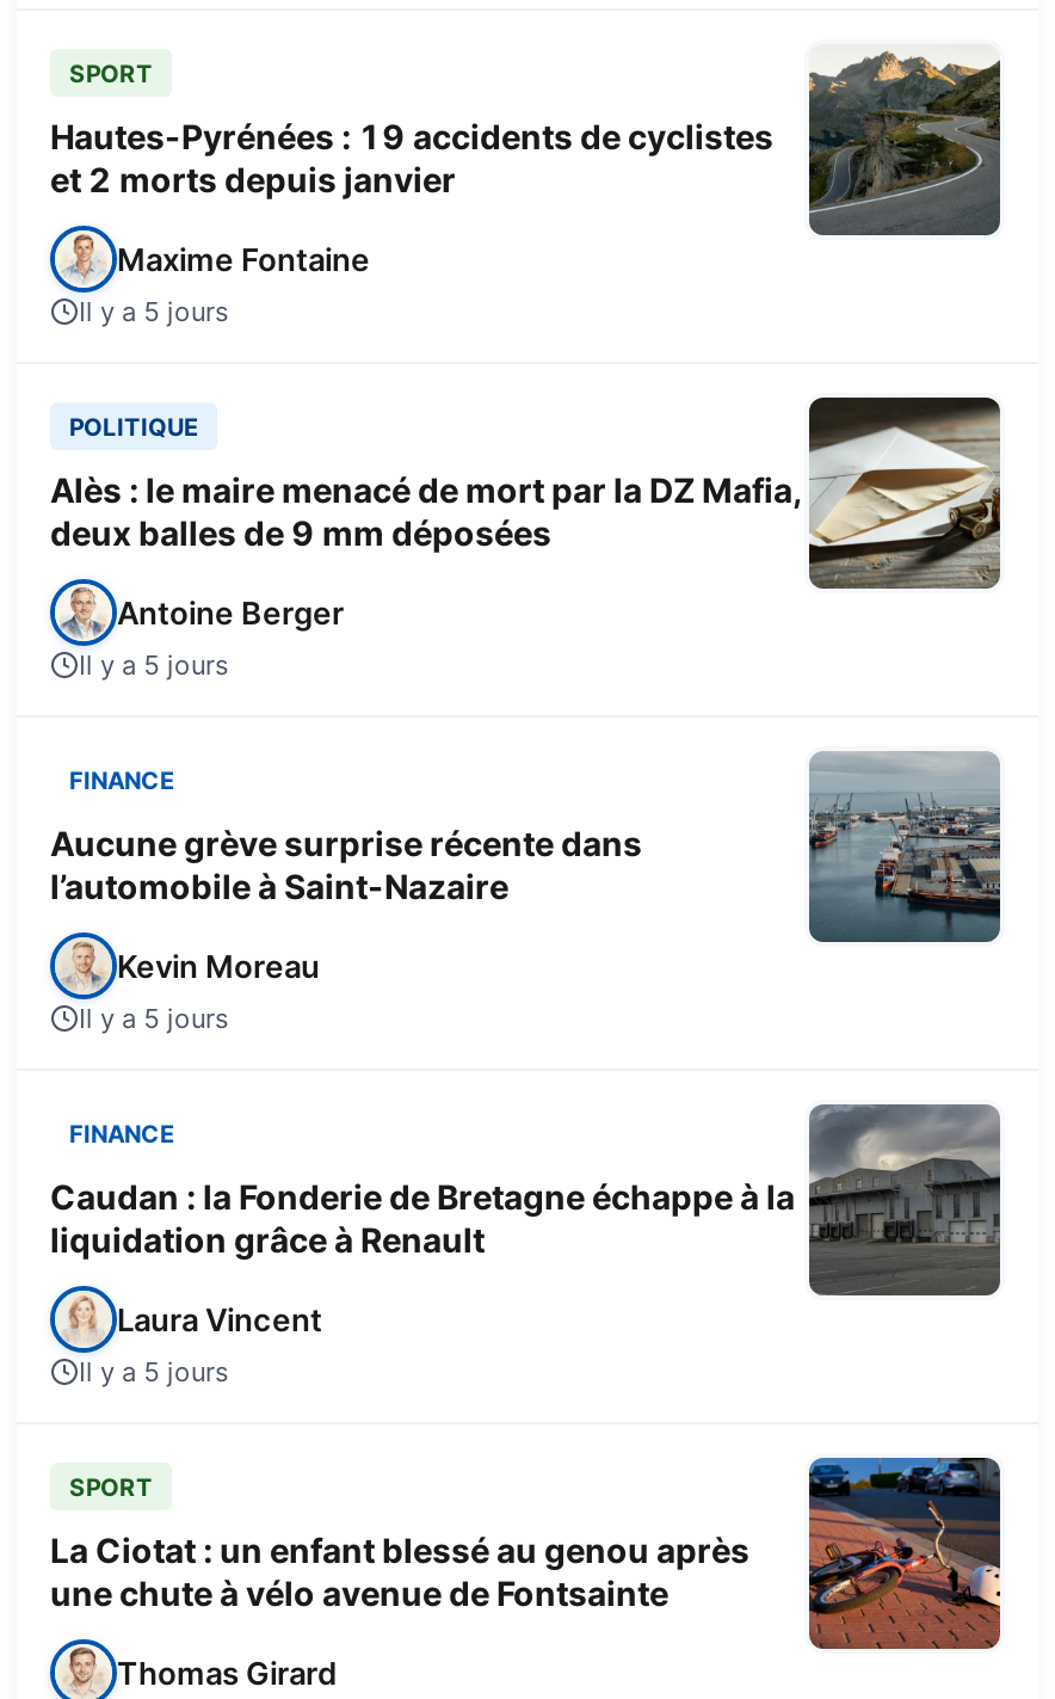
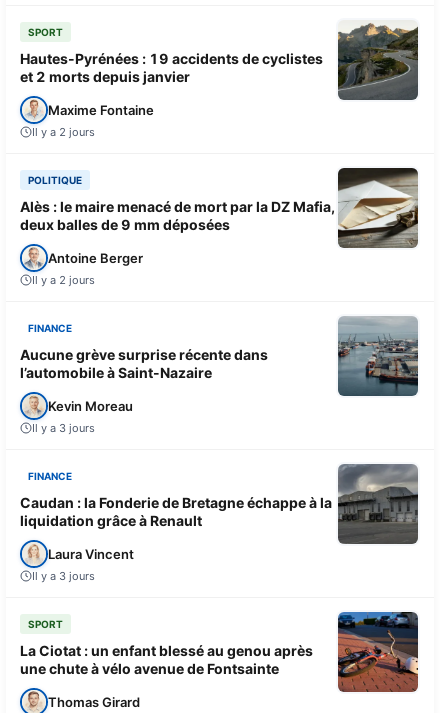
- Il y a 5 jours
+ Il y a 2 jours

- Il y a 5 jours
+ Il y a 2 jours

- Il y a 5 jours
+ Il y a 3 jours

- Il y a 5 jours
+ Il y a 3 jours
